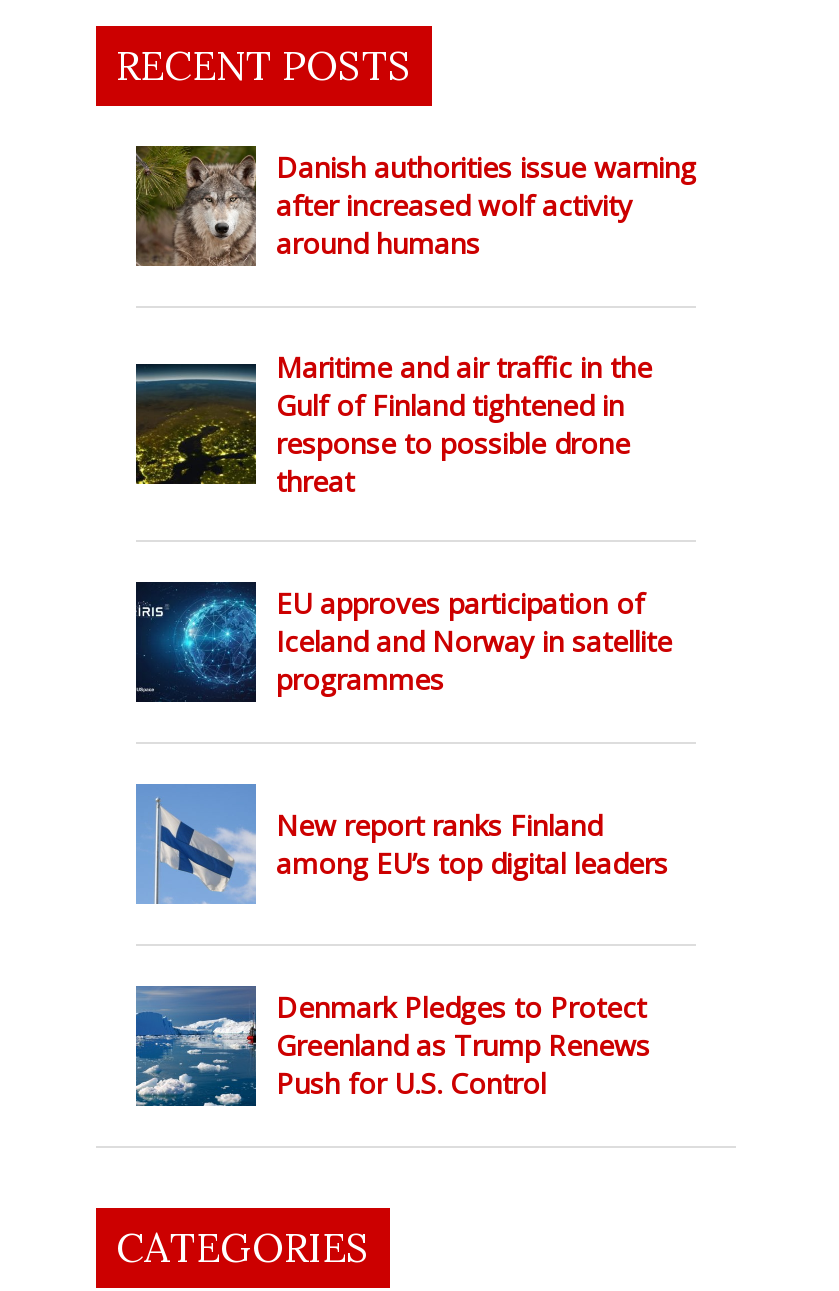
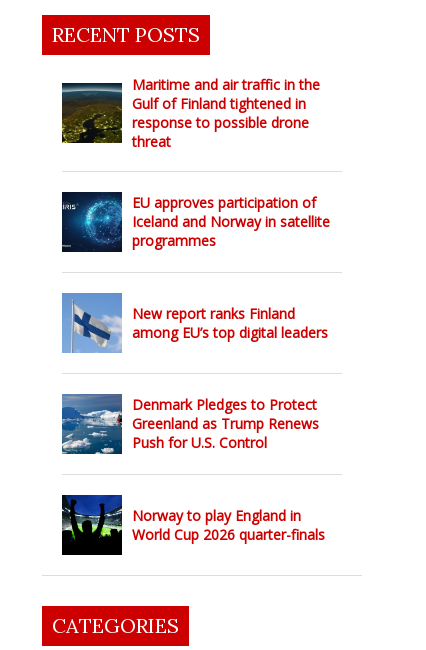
- [image]
- Danish authorities issue warning
- after increased wolf activity
- around humans

moved up: [image] | Maritime and air traffic in the | Gulf of Finland tightened in | ... | Greenland as Trump Renews | Push for U.S. Control

+ [image]
+ Norway to play England in
+ World Cup 2026 quarter-finals
